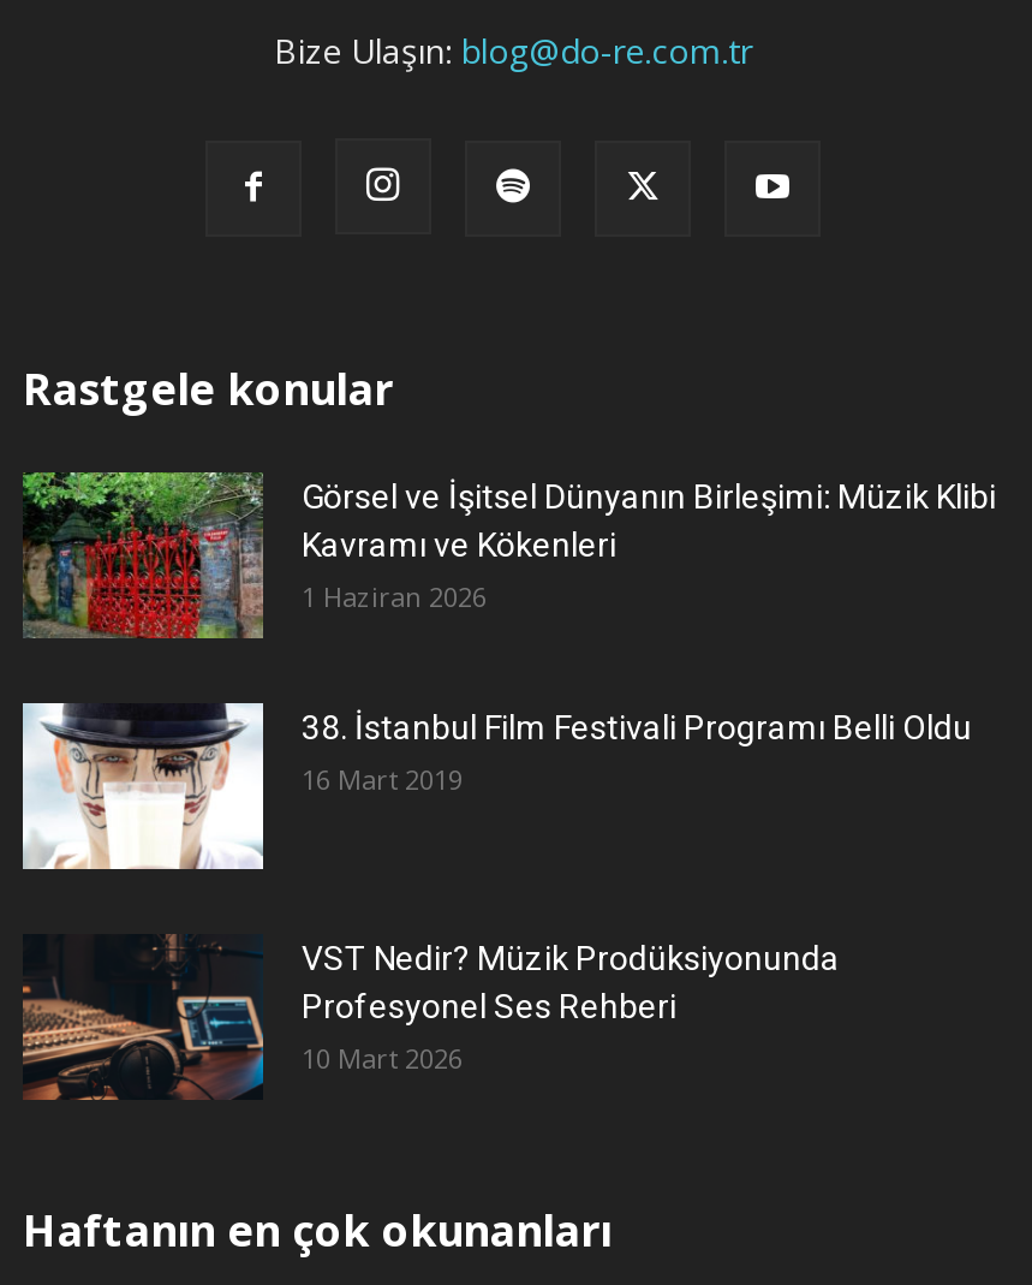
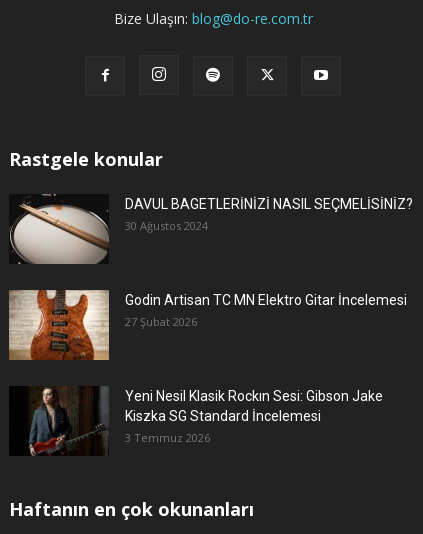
- [image]
- Görsel ve İşitsel Dünyanın Birleşimi: Müzik Klibi
- Kavramı ve Kökenleri
- 1 Haziran 2026
+ [image]
+ DAVUL BAGETLERİNİZİ NASIL SEÇMELİSİNİZ?
+ 30 Ağustos 2024

- [image]
- 38. İstanbul Film Festivali Programı Belli Oldu
- 16 Mart 2019
+ [image]
+ Godin Artisan TC MN Elektro Gitar İncelemesi
+ 27 Şubat 2026

- [image]
- VST Nedir? Müzik Prodüksiyonunda
- Profesyonel Ses Rehberi
- 10 Mart 2026
+ [image]
+ Yeni Nesil Klasik Rockın Sesi: Gibson Jake
+ Kiszka SG Standard İncelemesi
+ 3 Temmuz 2026
